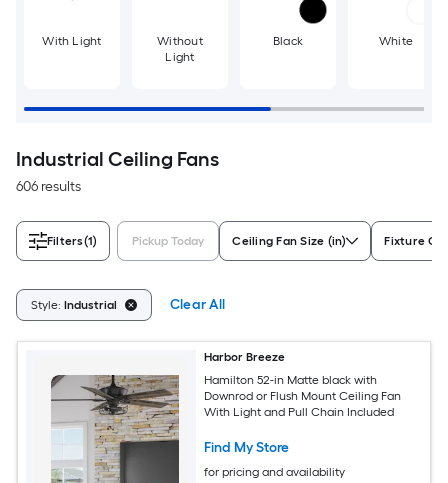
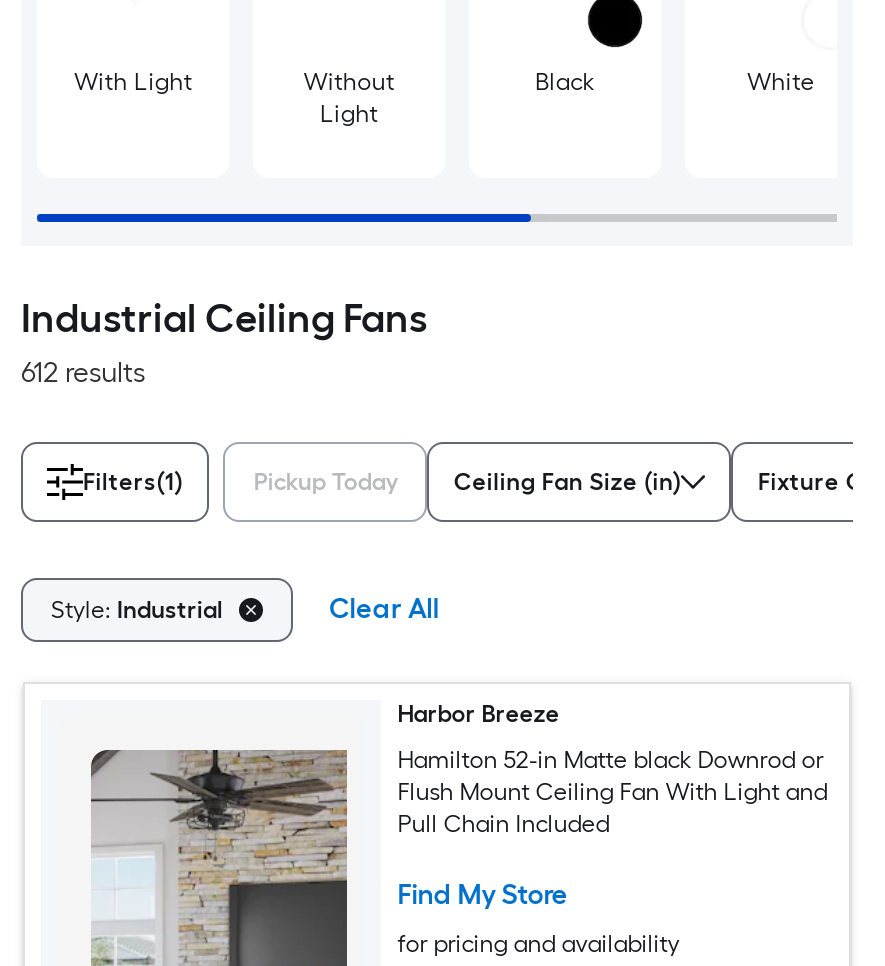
- 606 results
+ 612 results

- Hamilton 52-in Matte black with
- Downrod or Flush Mount Ceiling Fan
- With Light and Pull Chain Included
+ Hamilton 52-in Matte black Downrod or
+ Flush Mount Ceiling Fan With Light and
+ Pull Chain Included
